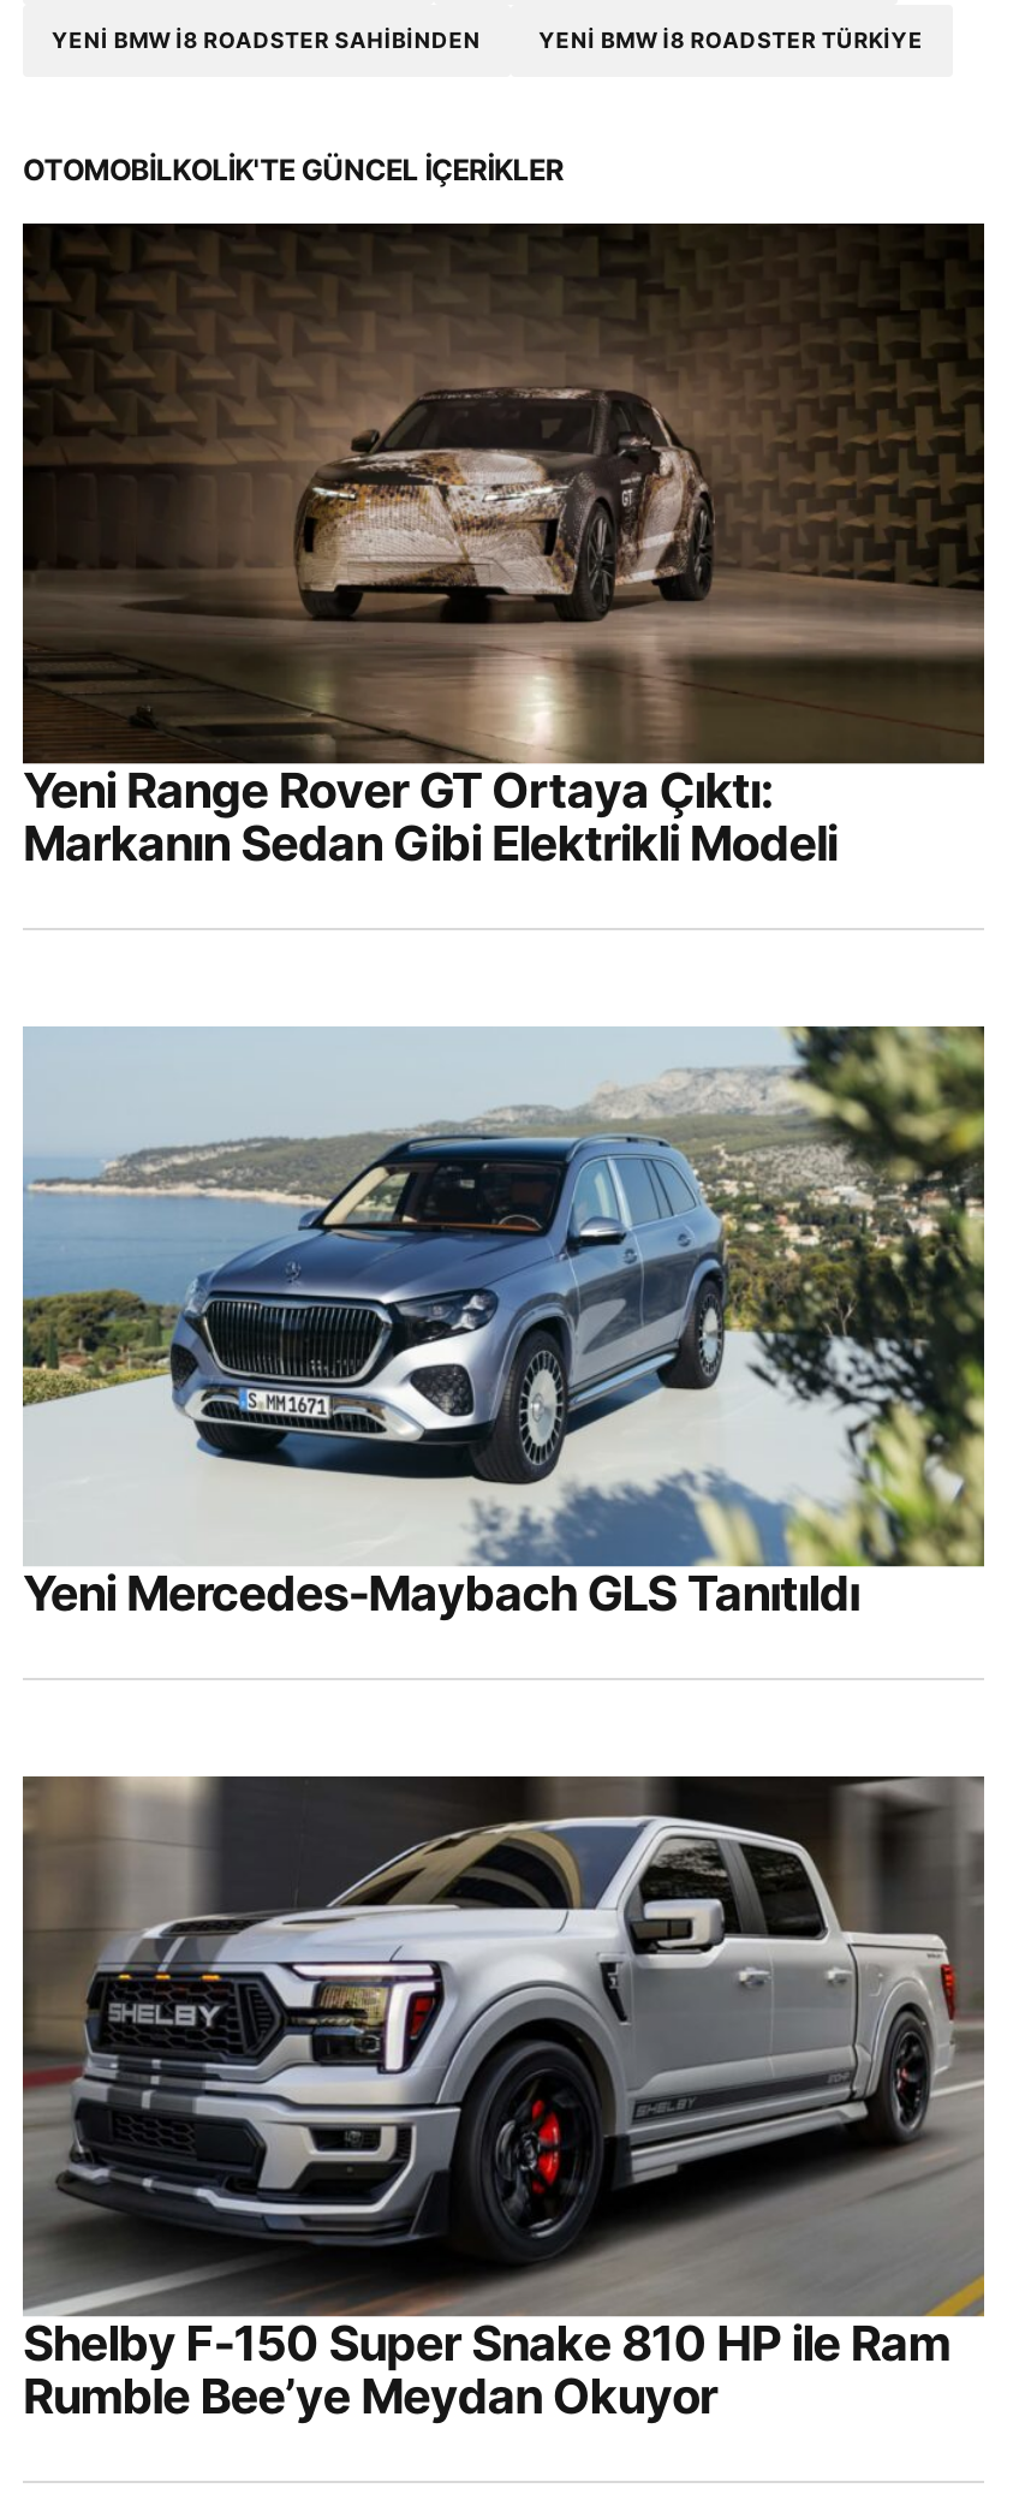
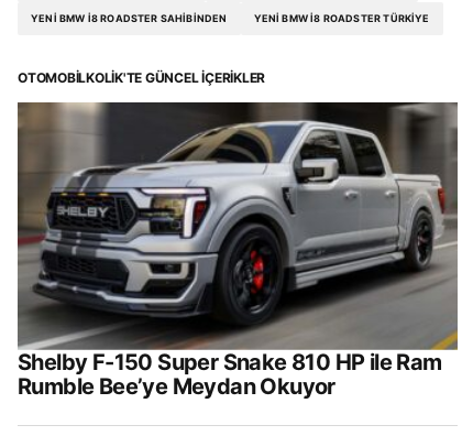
- [image]
- Yeni Range Rover GT Ortaya Çıktı:
- Markanın Sedan Gibi Elektrikli Modeli

- [image]
- Yeni Mercedes-Maybach GLS Tanıtıldı
